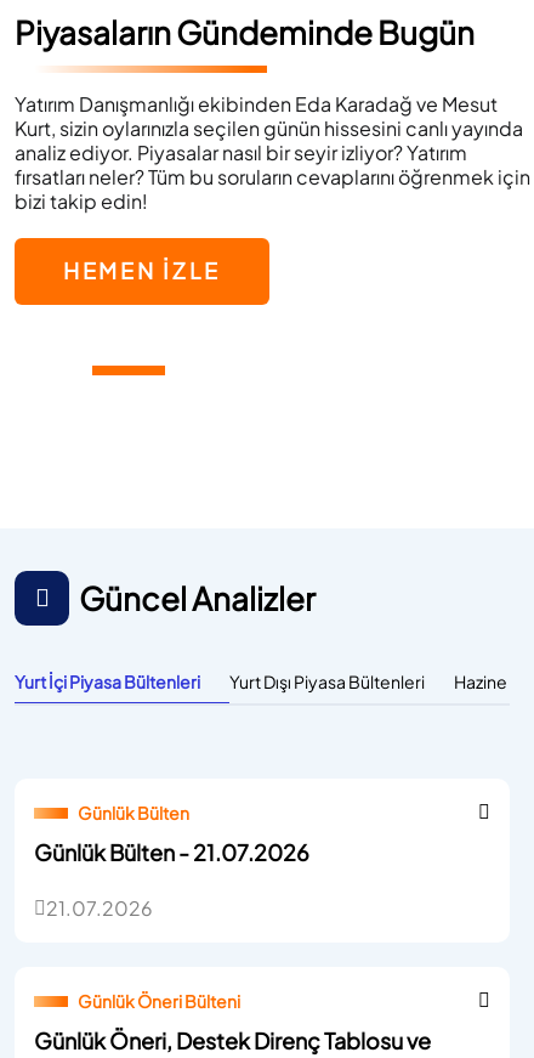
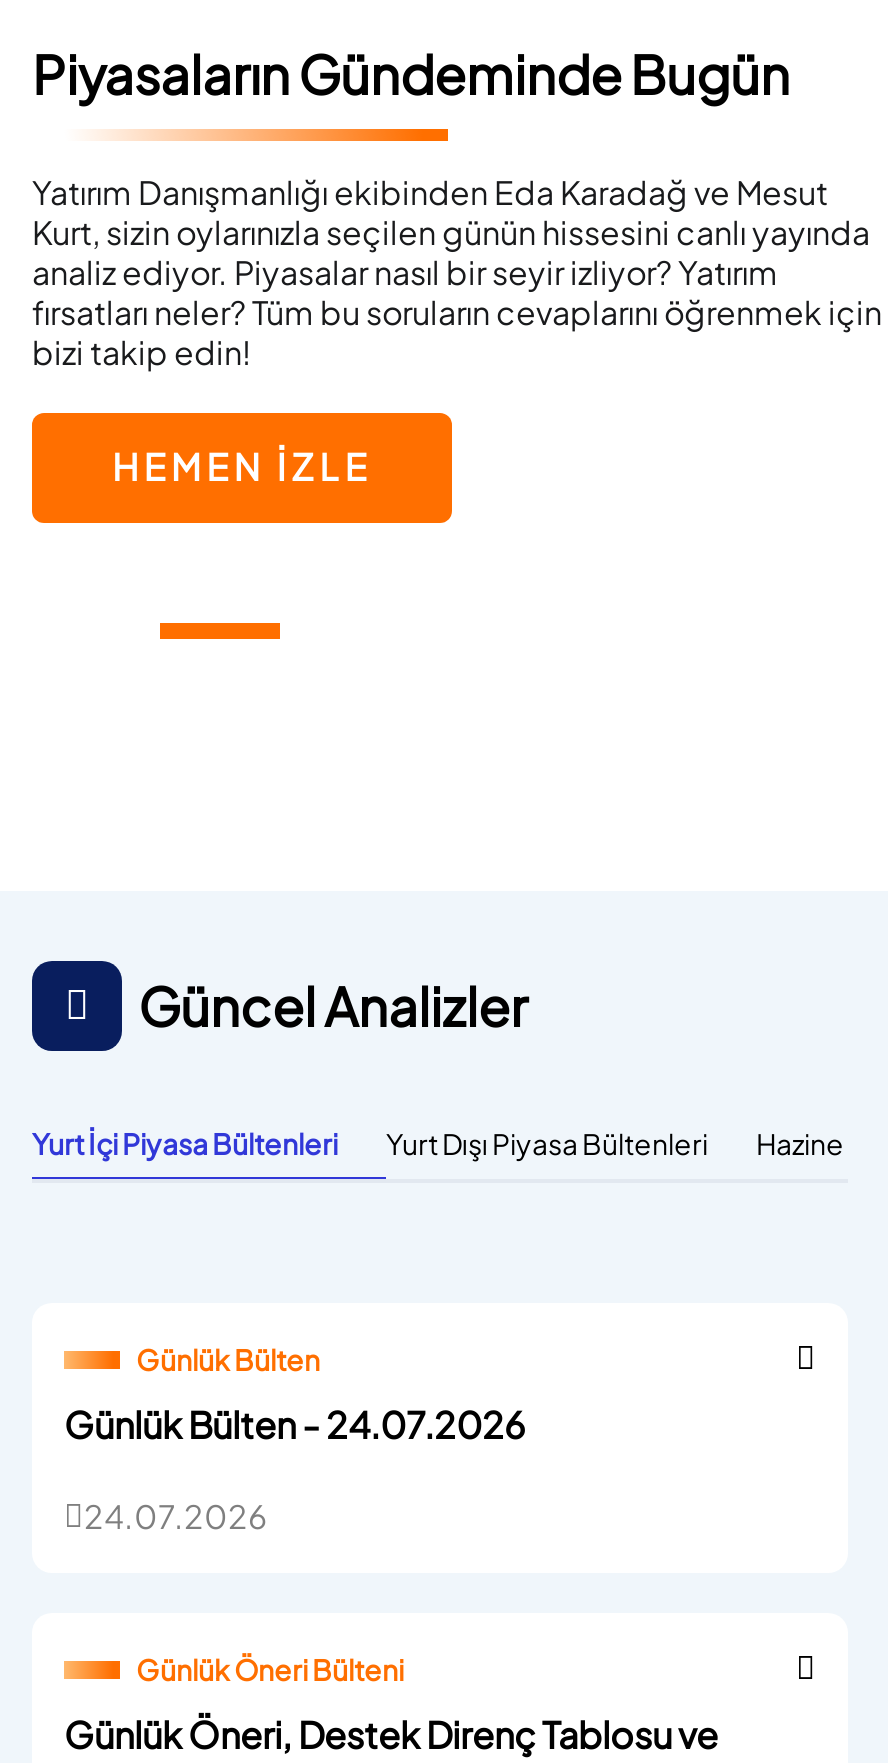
- Günlük Bülten - 21.07.2026
+ Günlük Bülten - 24.07.2026

- 21.07.2026
+ 24.07.2026
